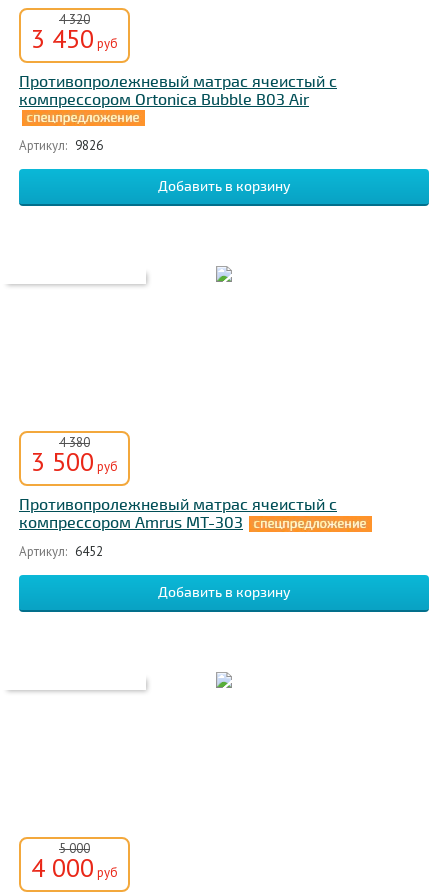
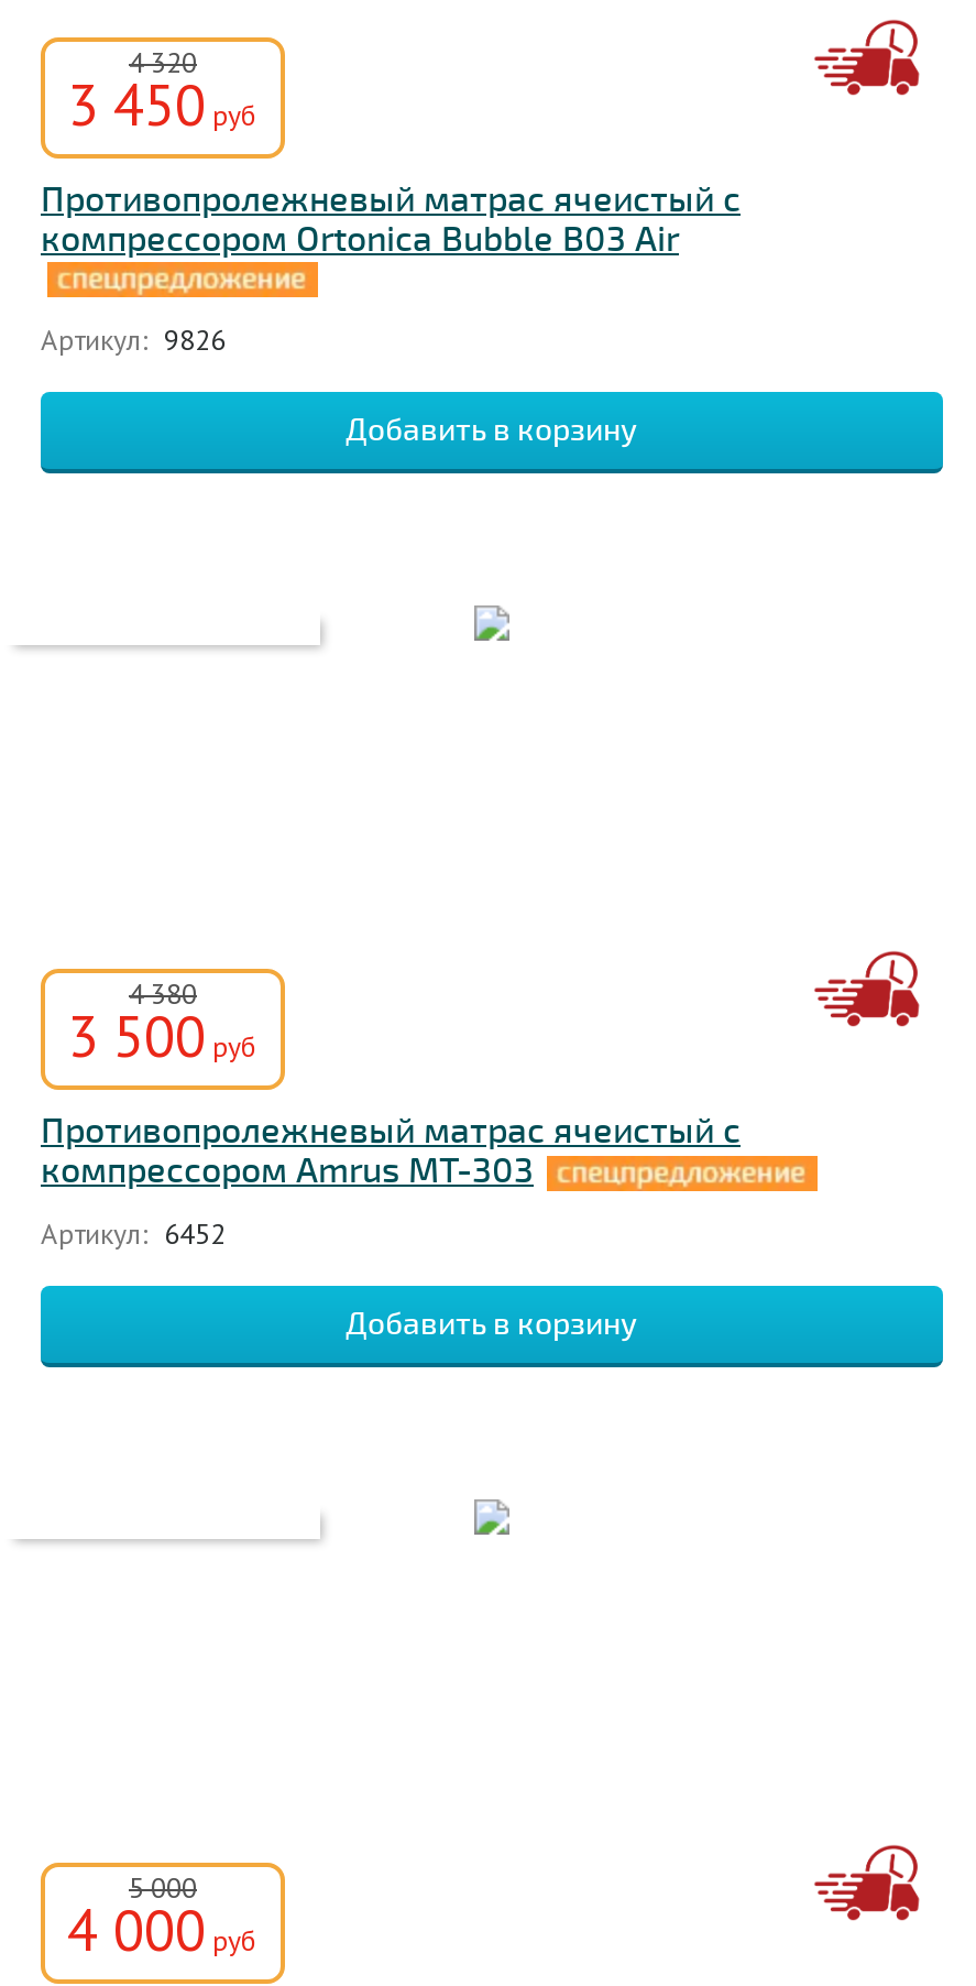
+ [image]

+ [image]

+ [image]
